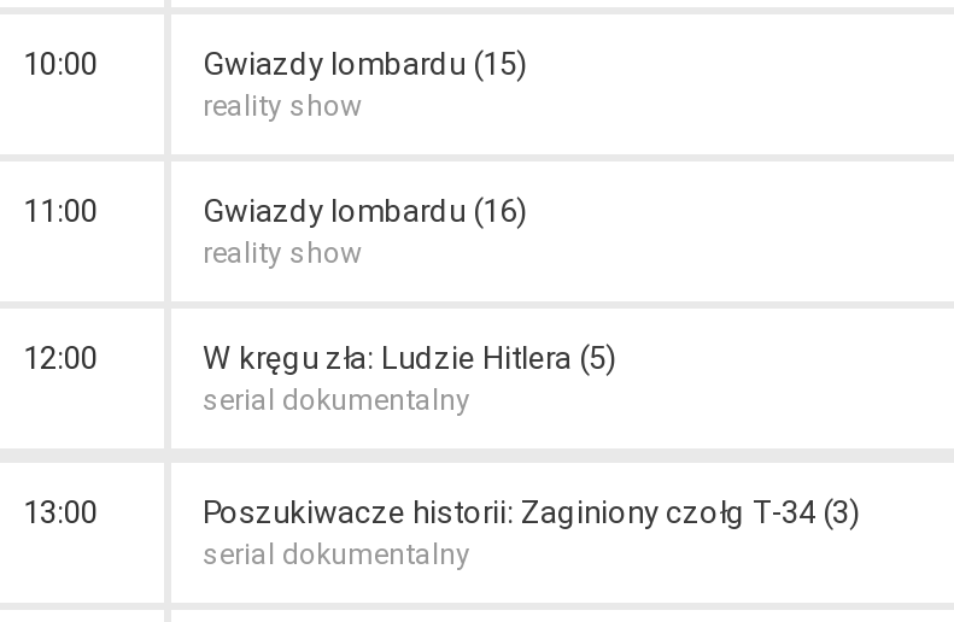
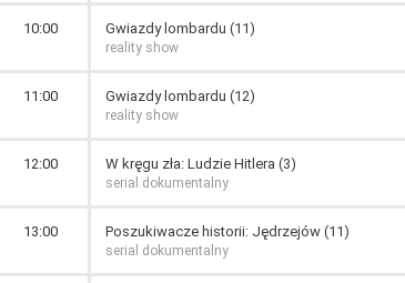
- Gwiazdy lombardu (15)
+ Gwiazdy lombardu (11)

- Gwiazdy lombardu (16)
+ Gwiazdy lombardu (12)

- W kręgu zła: Ludzie Hitlera (5)
+ W kręgu zła: Ludzie Hitlera (3)

- Poszukiwacze historii: Zaginiony czołg T-34 (3)
+ Poszukiwacze historii: Jędrzejów (11)
